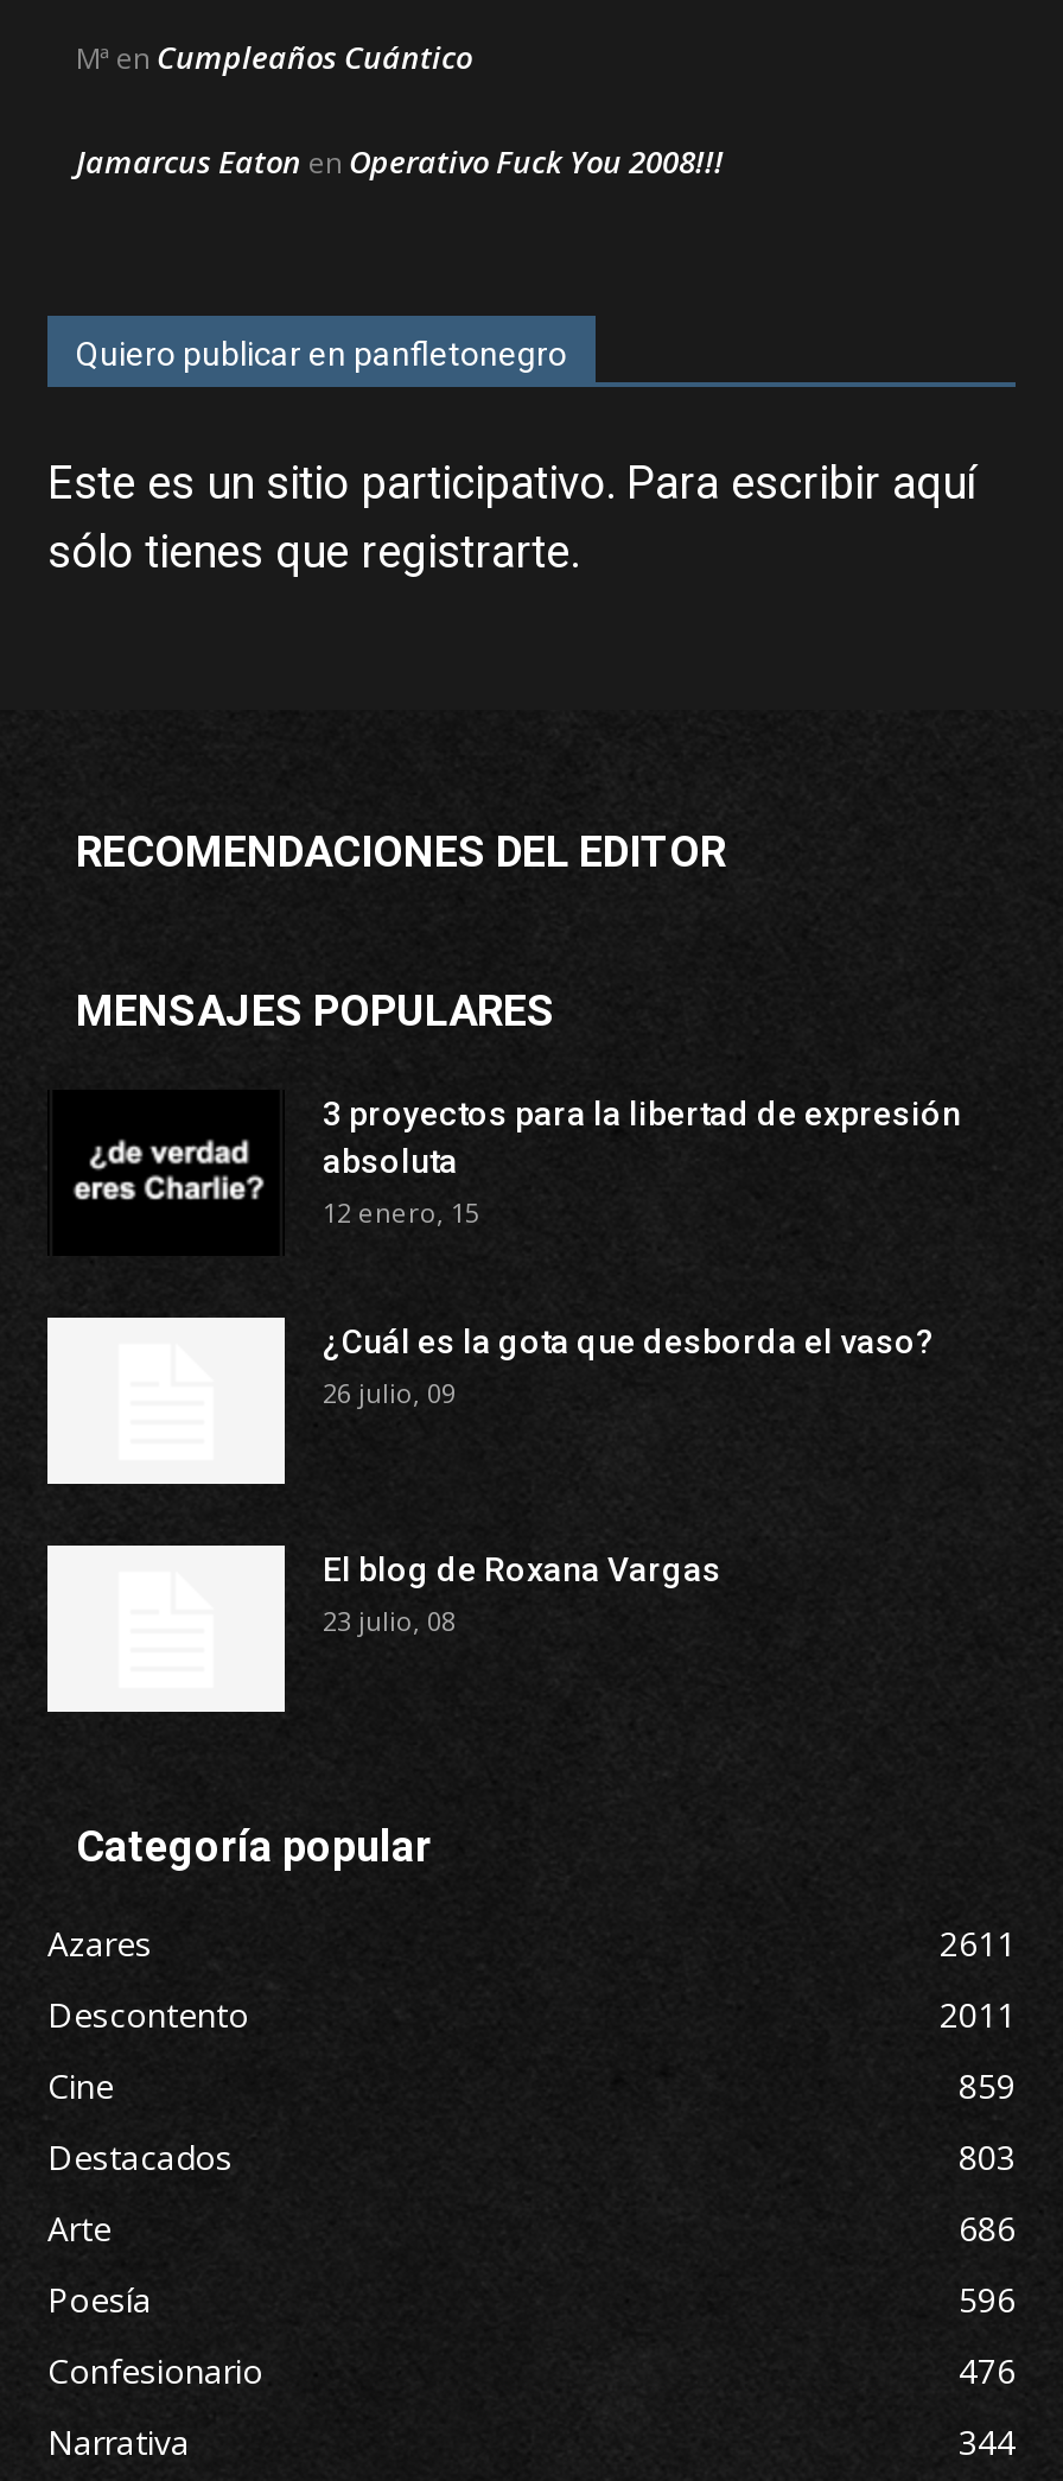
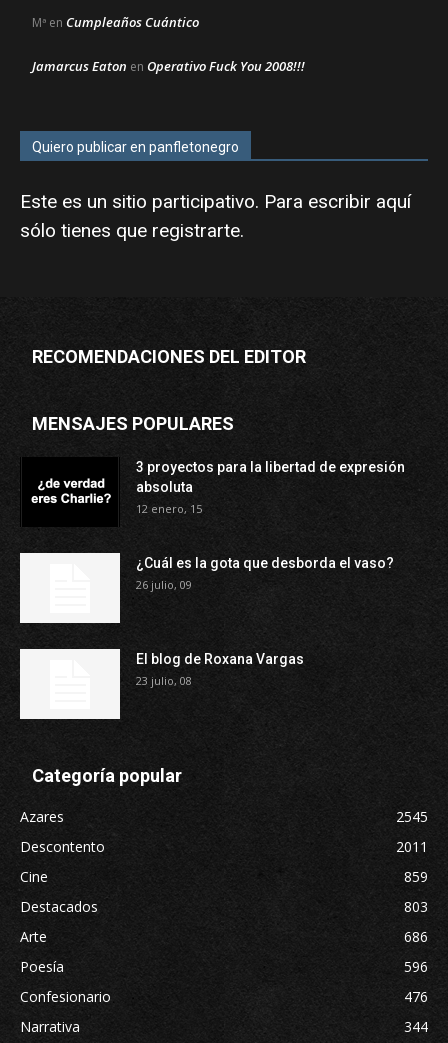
- 2611
+ 2545
